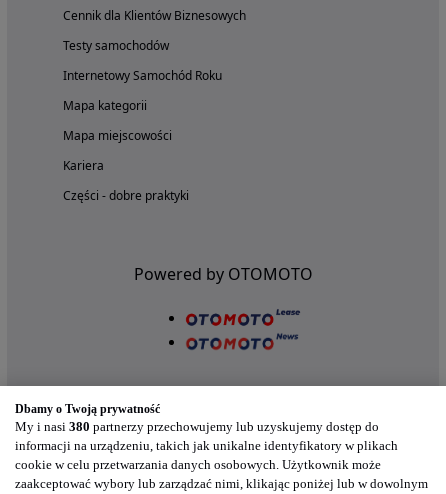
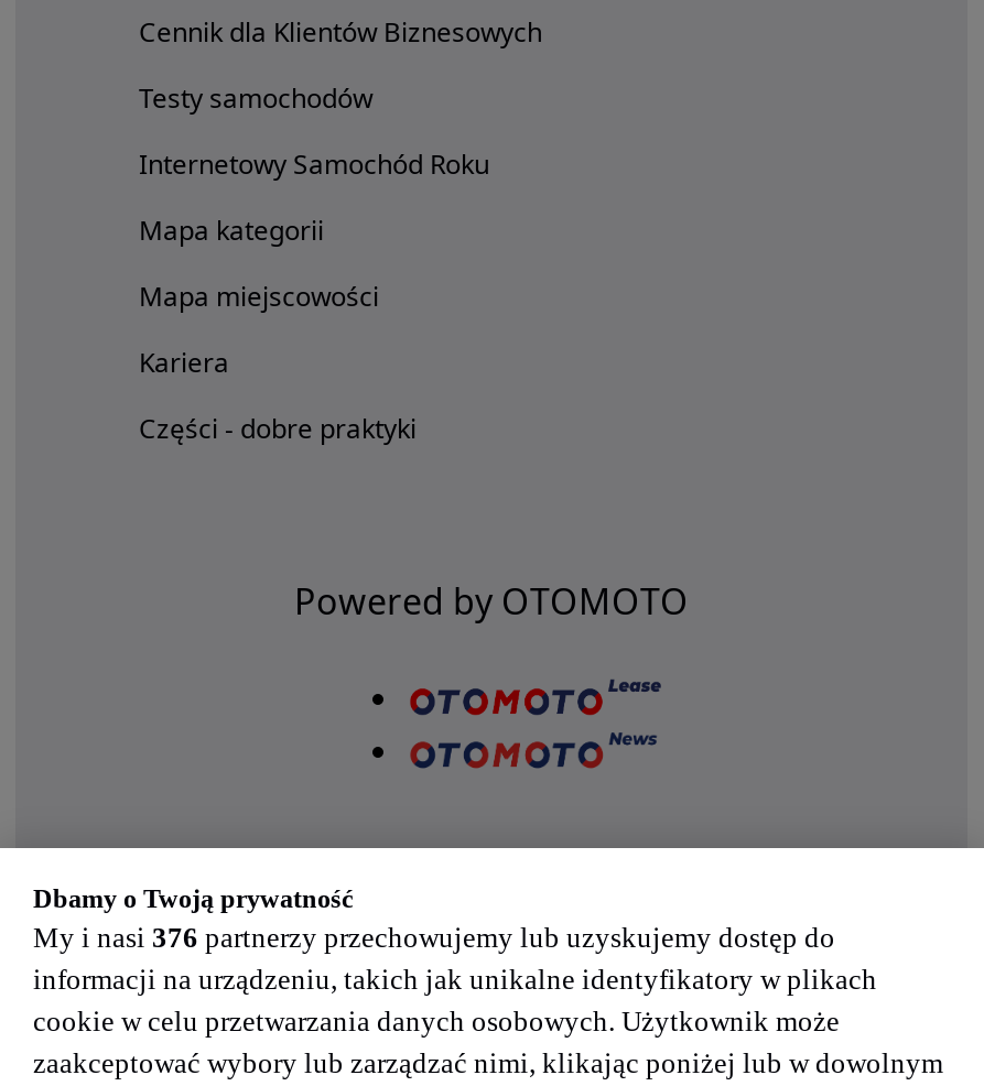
- My i nasi 380 partnerzy przechowujemy lub uzyskujemy dostęp do
+ My i nasi 376 partnerzy przechowujemy lub uzyskujemy dostęp do
